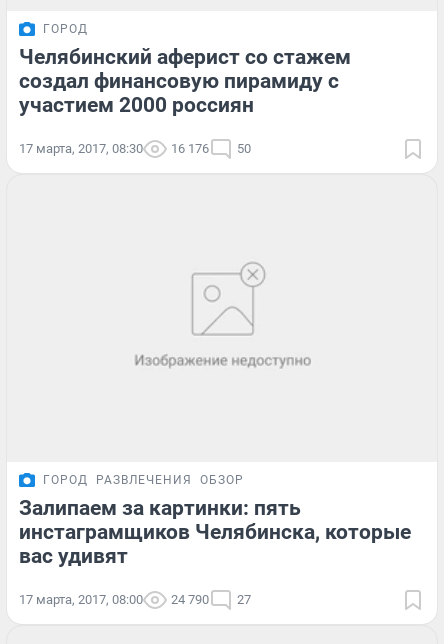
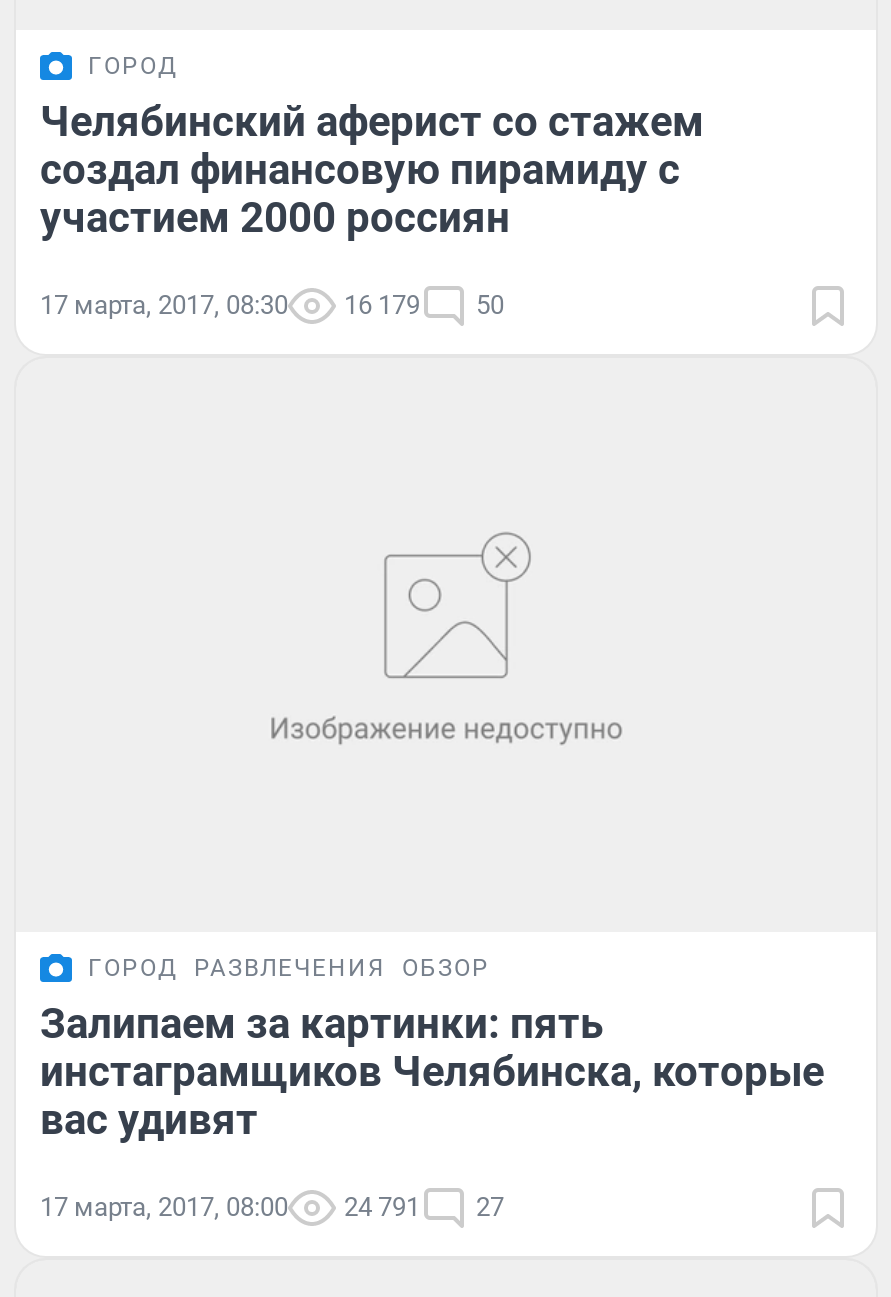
- 17 марта, 2017, 08:30 16 176 50
+ 17 марта, 2017, 08:30 16 179 50

- 17 марта, 2017, 08:00 24 790 27
+ 17 марта, 2017, 08:00 24 791 27
